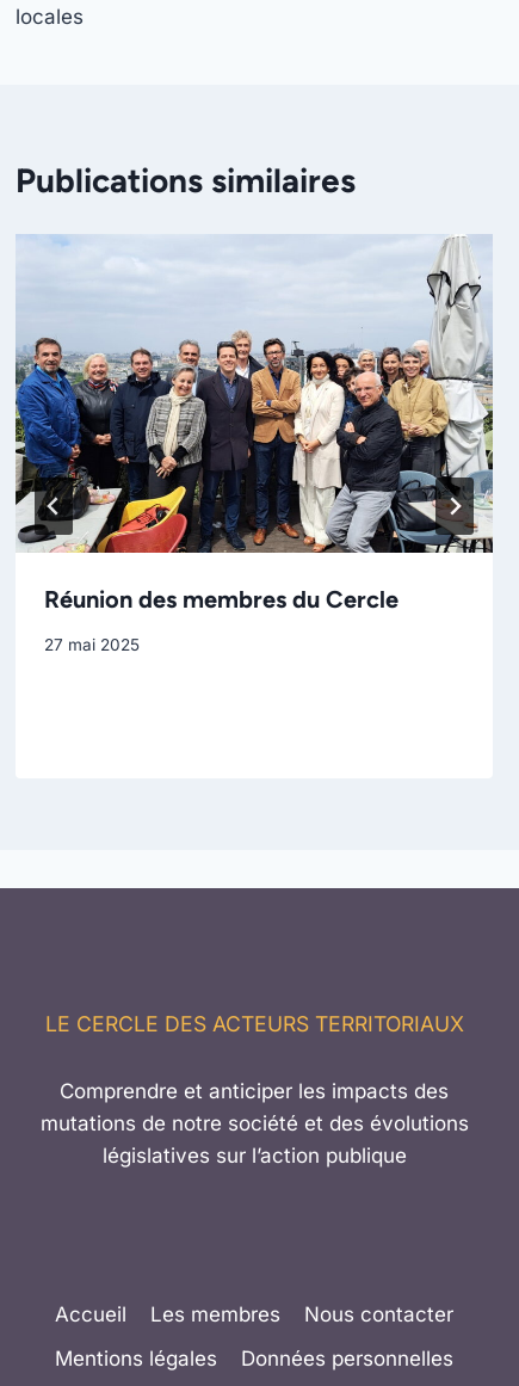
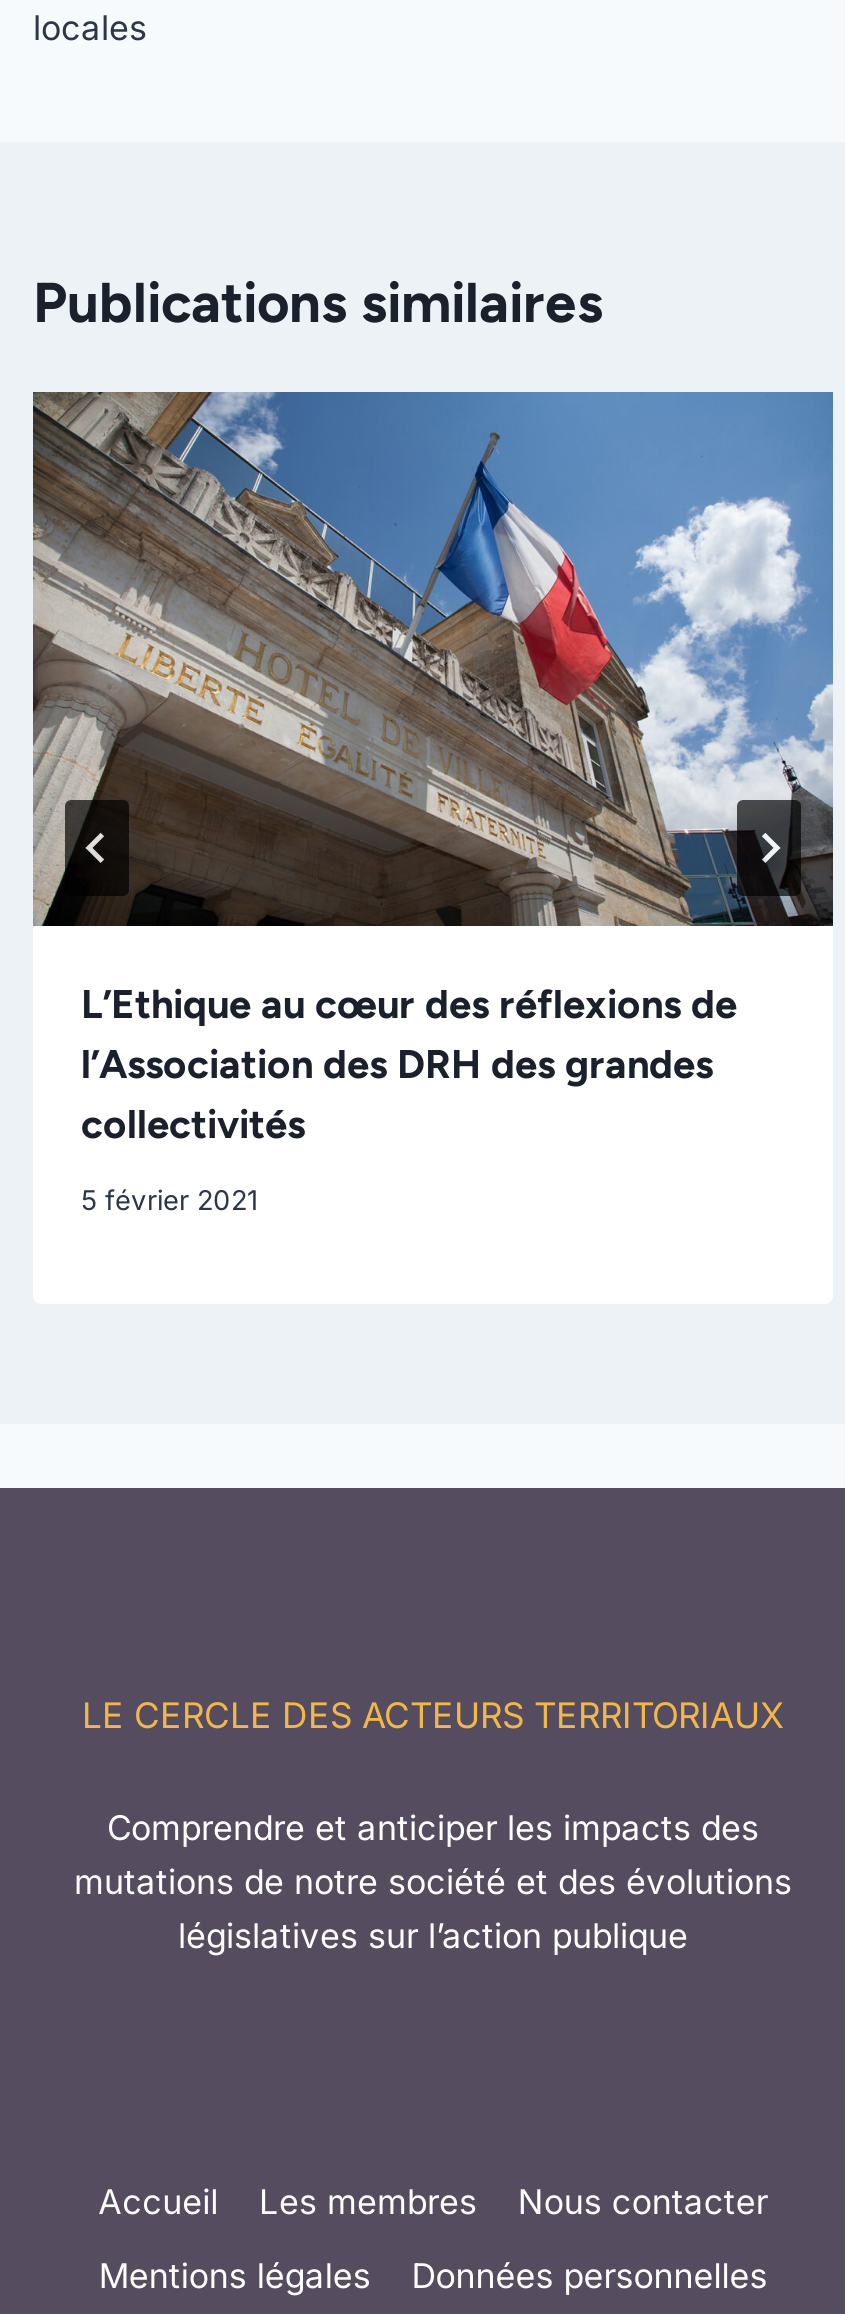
- [image]
- Réunion des membres du Cercle
+ [image]
+ L’Ethique au cœur des réflexions de
+ l’Association des DRH des grandes
+ collectivités

- 27 mai 2025
+ 5 février 2021
